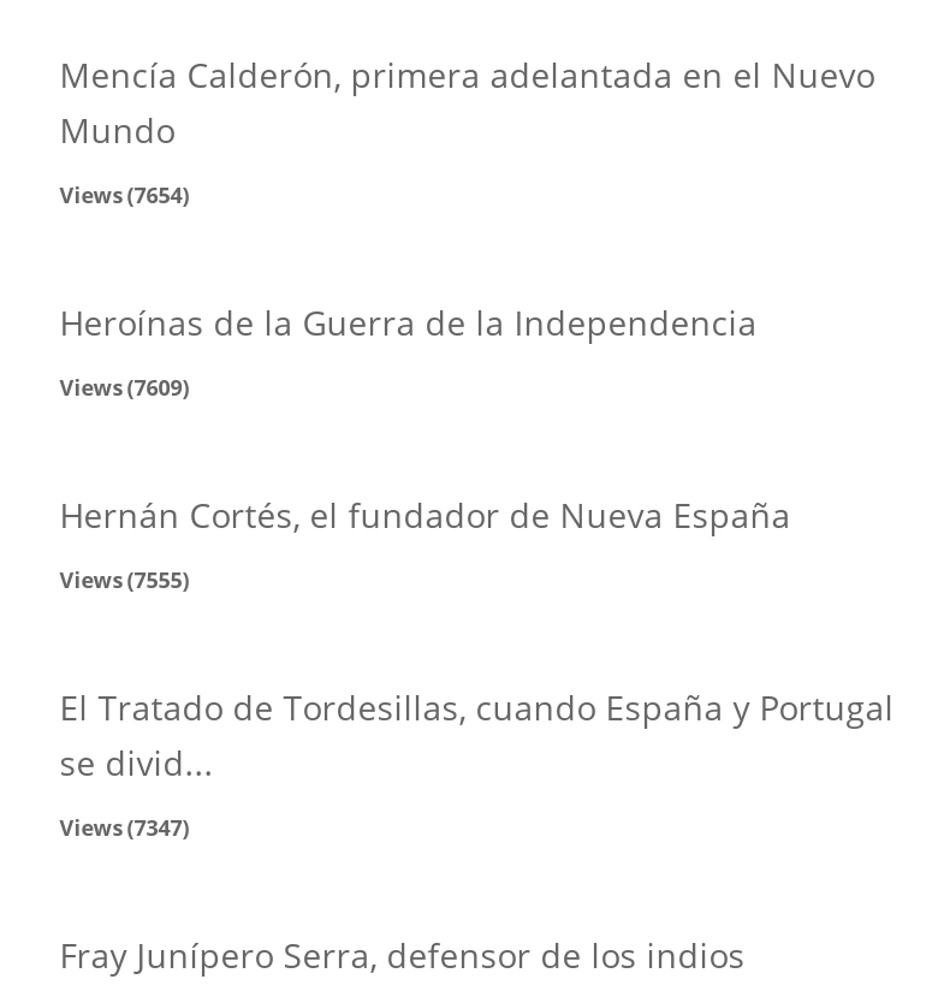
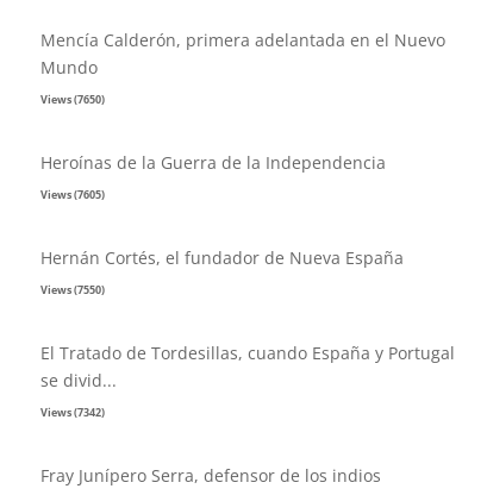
- Views (7654)
+ Views (7650)

- Views (7609)
+ Views (7605)

- Views (7555)
+ Views (7550)

- Views (7347)
+ Views (7342)
